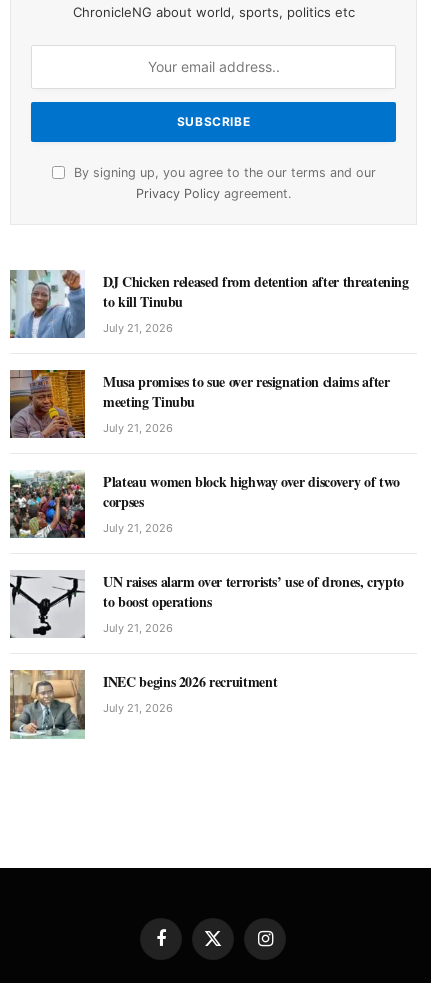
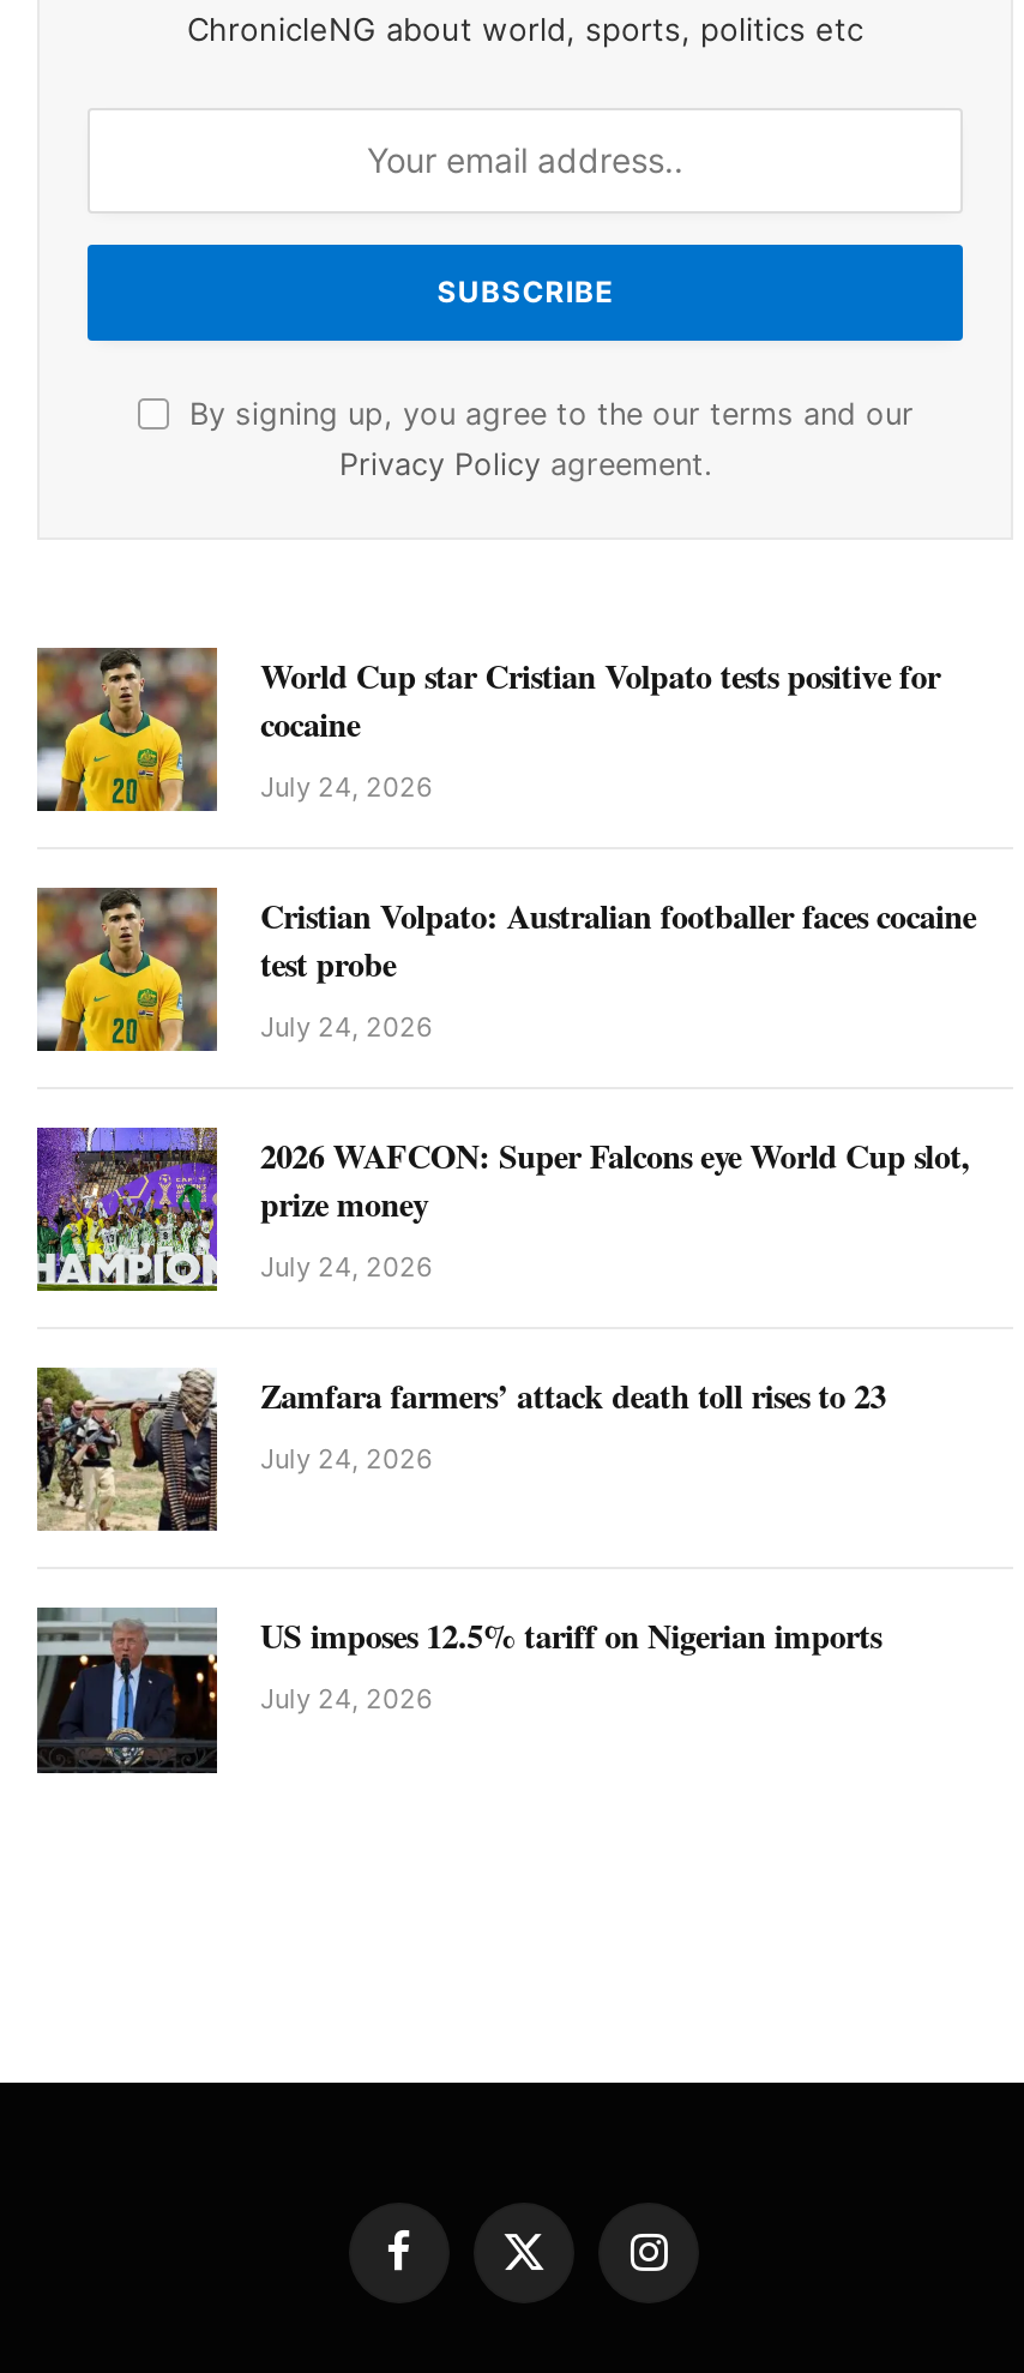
- [image]
- DJ Chicken released from detention after threatening
- to kill Tinubu
- July 21, 2026
+ [image]
+ World Cup star Cristian Volpato tests positive for
+ cocaine
+ July 24, 2026

- [image]
- Musa promises to sue over resignation claims after
- meeting Tinubu
- July 21, 2026
+ [image]
+ Cristian Volpato: Australian footballer faces cocaine
+ test probe
+ July 24, 2026

- [image]
- Plateau women block highway over discovery of two
- corpses
- July 21, 2026
+ [image]
+ 2026 WAFCON: Super Falcons eye World Cup slot,
+ prize money
+ July 24, 2026

- [image]
- UN raises alarm over terrorists’ use of drones, crypto
- to boost operations
- July 21, 2026
+ [image]
+ Zamfara farmers’ attack death toll rises to 23
+ July 24, 2026

- [image]
- INEC begins 2026 recruitment
- July 21, 2026
+ [image]
+ US imposes 12.5% tariff on Nigerian imports
+ July 24, 2026
